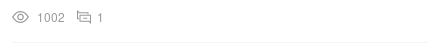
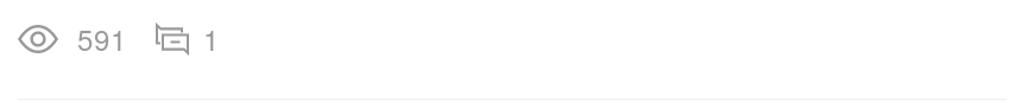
- 1002 1
+ 591 1
